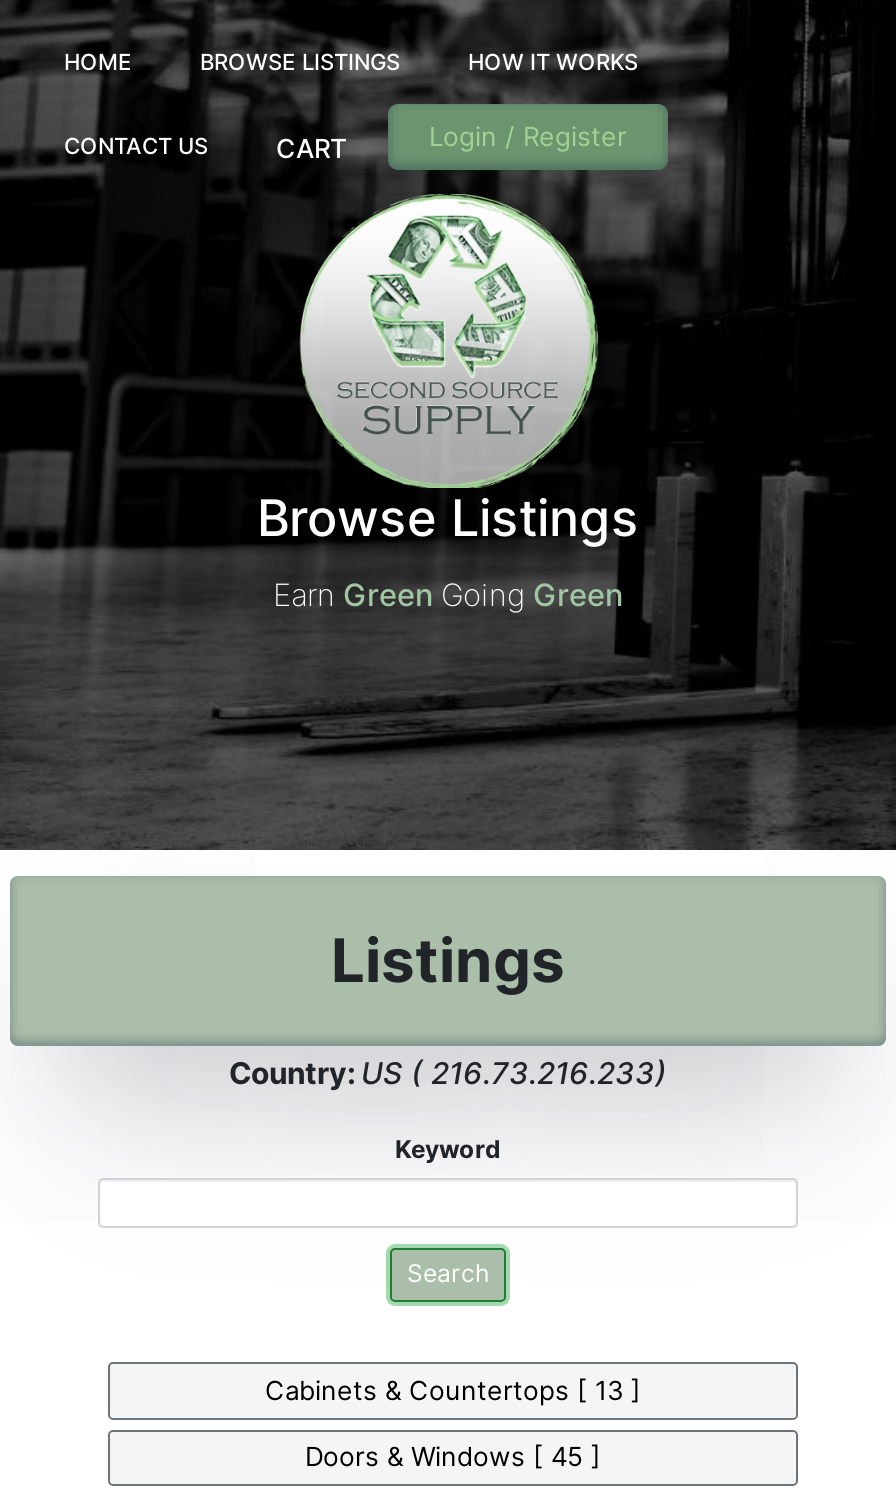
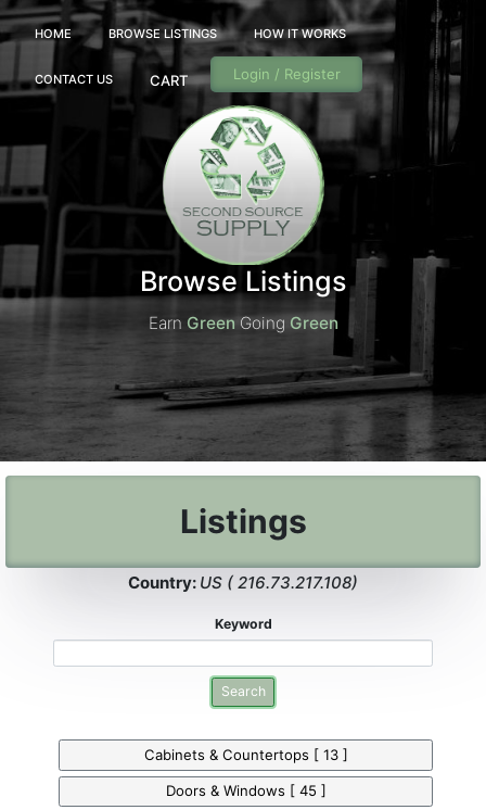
- Country: US ( 216.73.216.233)
+ Country: US ( 216.73.217.108)
